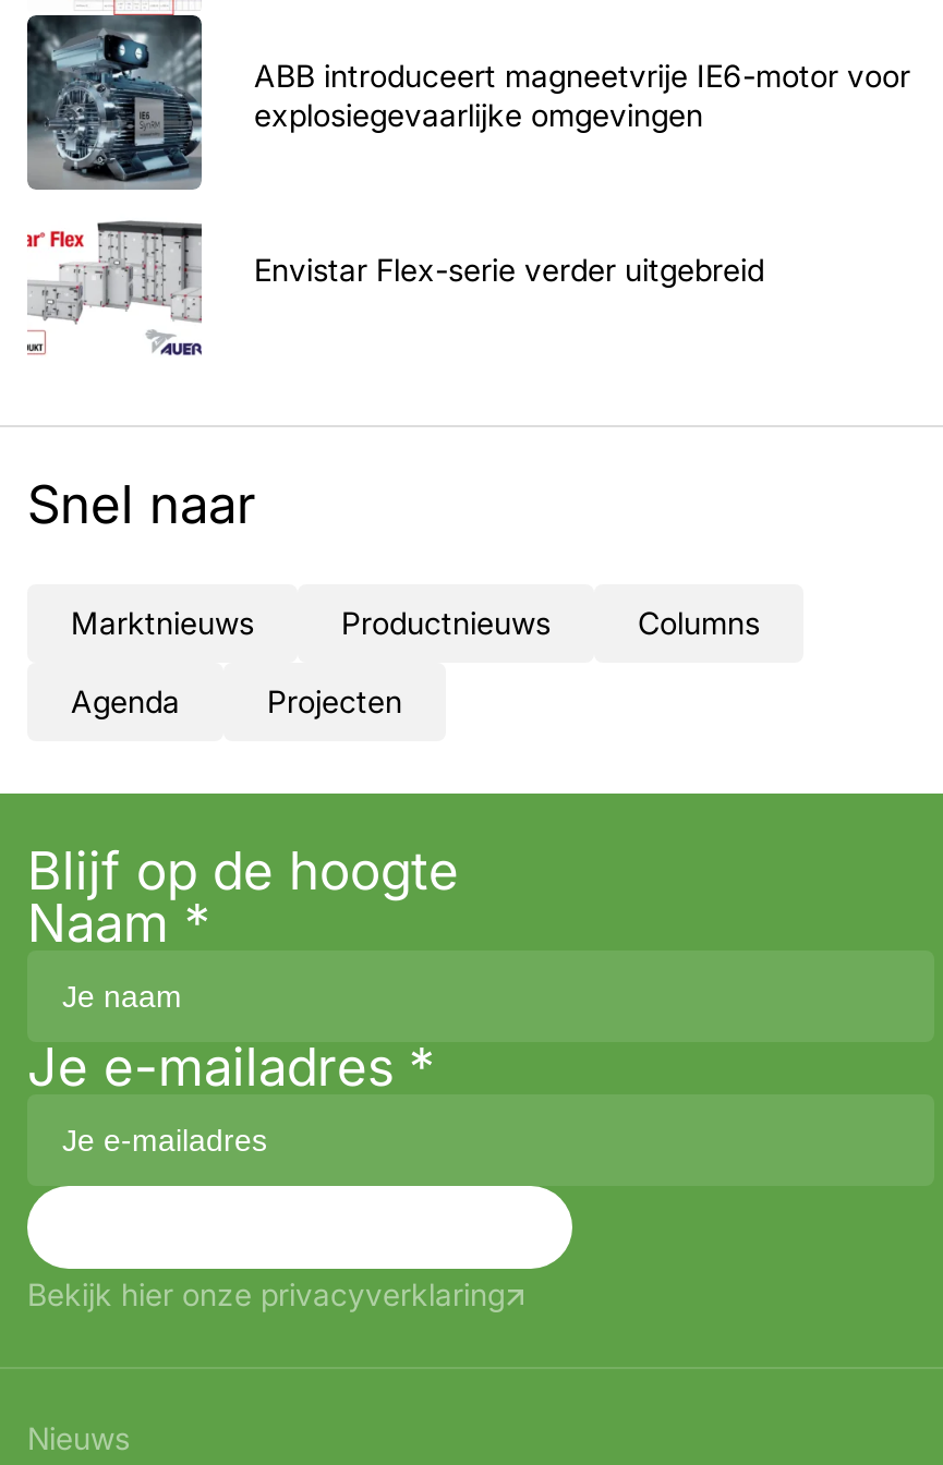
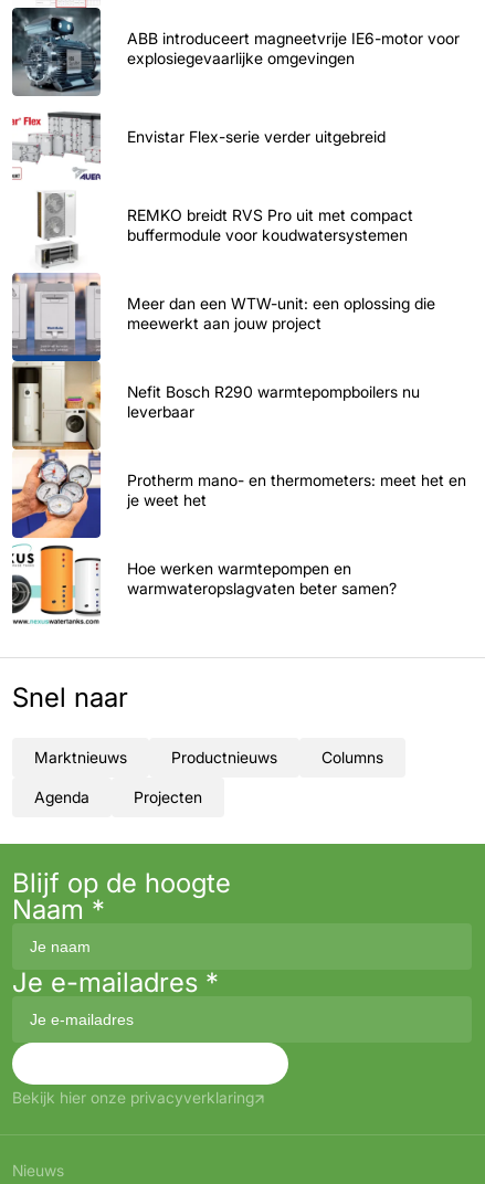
+ [image]
+ REMKO breidt RVS Pro uit met compact
+ buffermodule voor koudwatersystemen

+ Meer dan een WTW-unit: een oplossing die
+ meewerkt aan jouw project

+ Nefit Bosch R290 warmtepompboilers nu
+ leverbaar

+ Protherm mano- en thermometers: meet het en
+ je weet het

+ Hoe werken warmtepompen en
+ warmwateropslagvaten beter samen?
